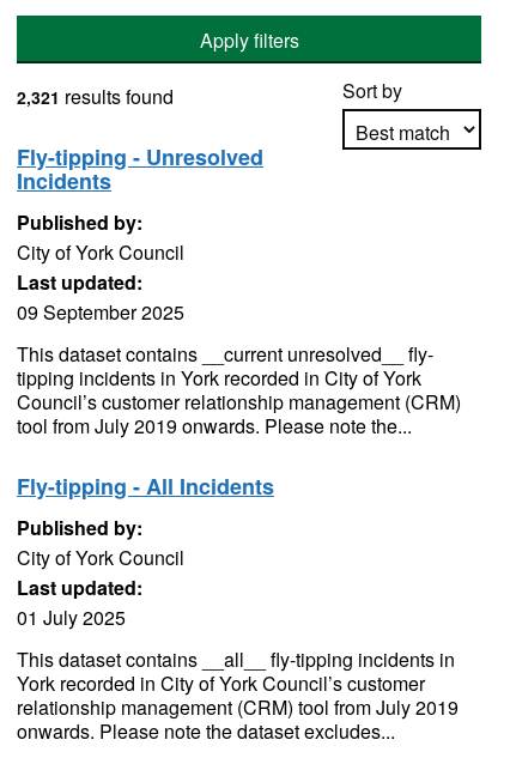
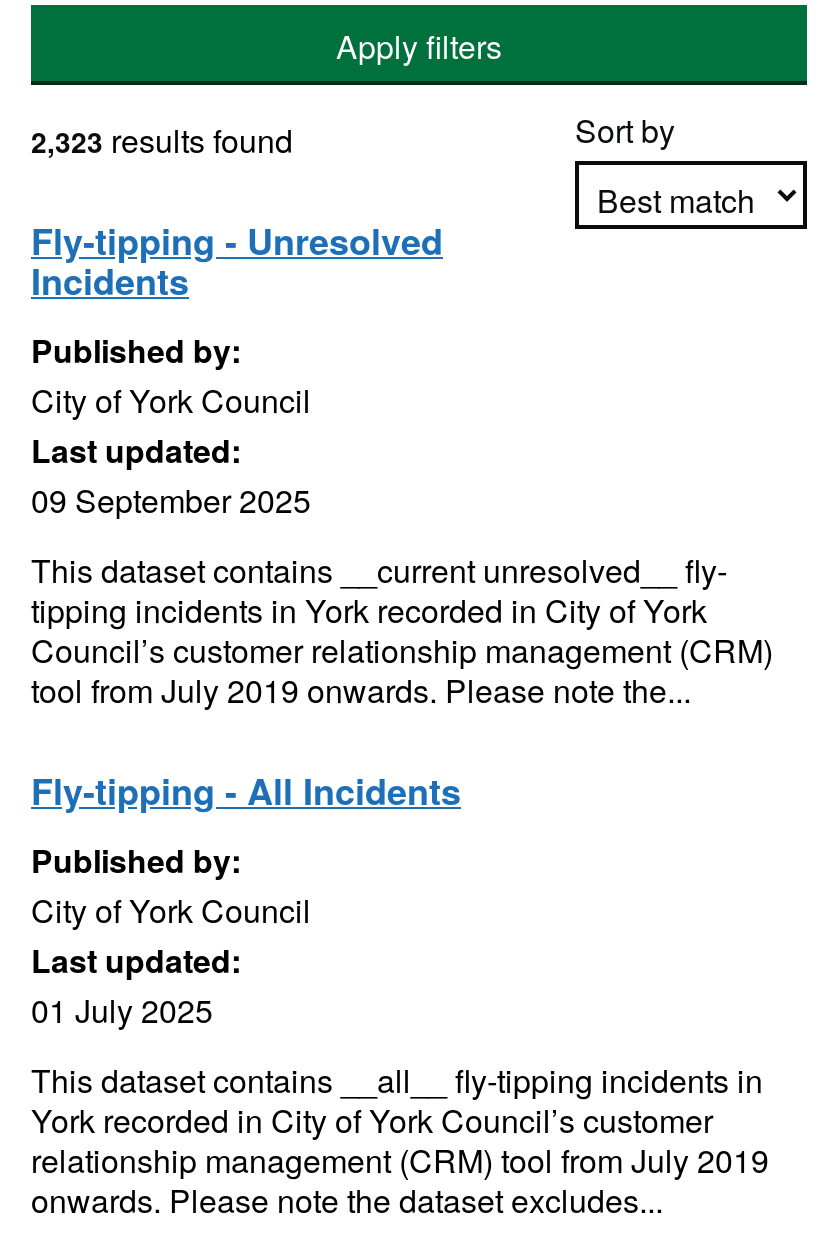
- 2,321 results found
+ 2,323 results found
